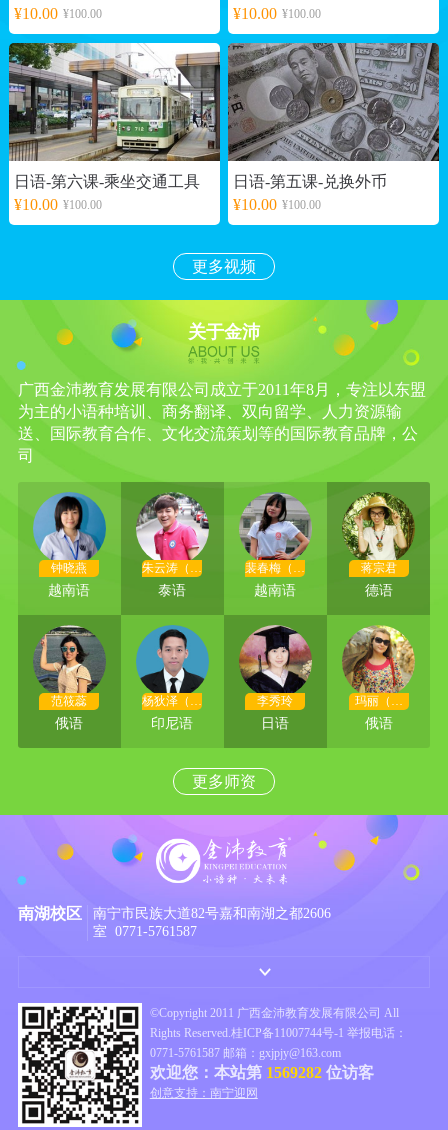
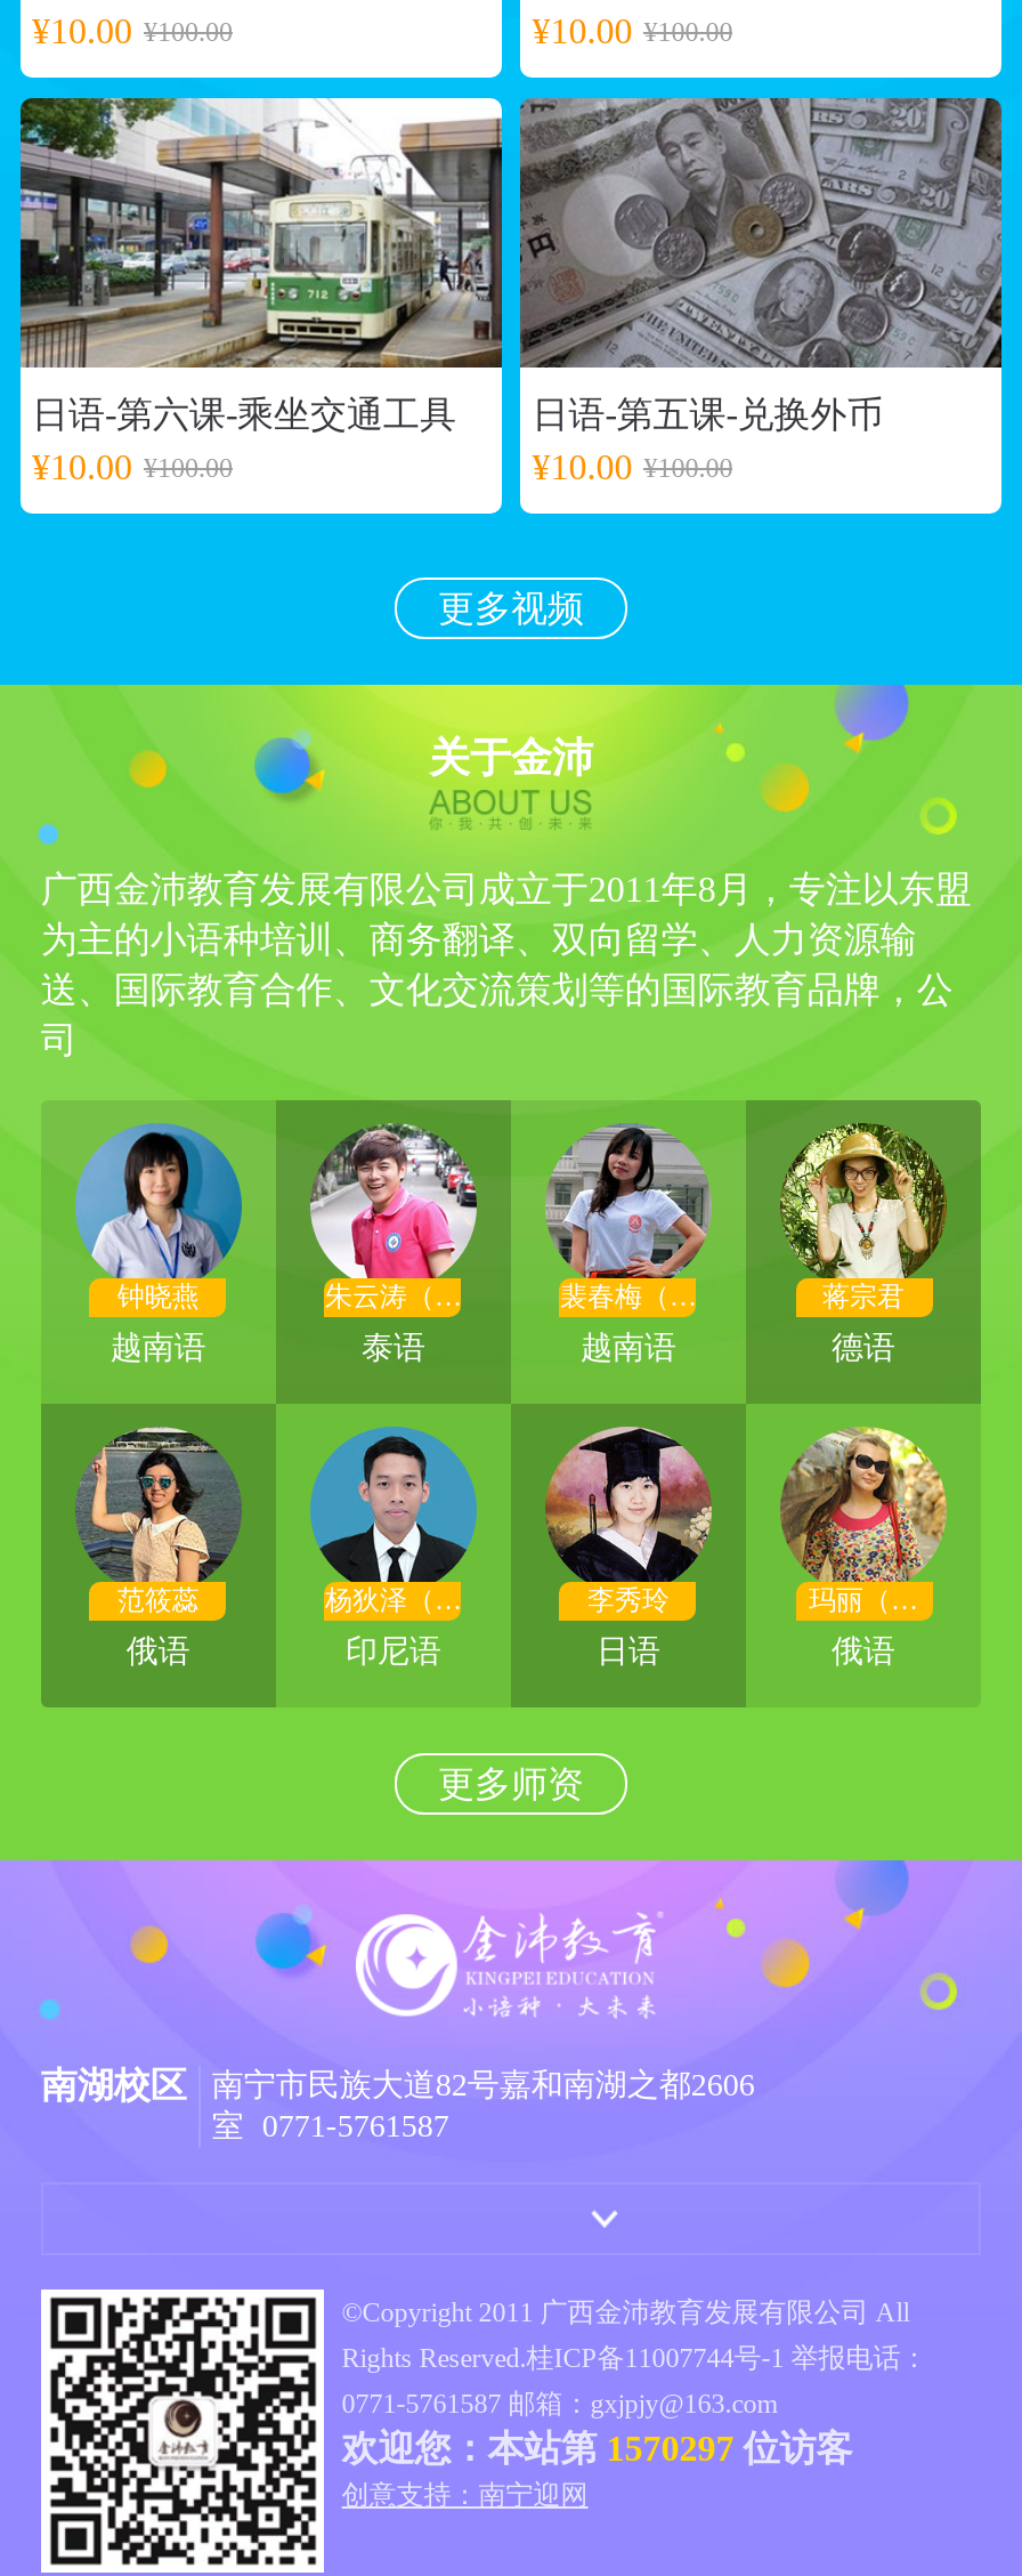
- 欢迎您：本站第1569282位访客
+ 欢迎您：本站第1570297位访客
